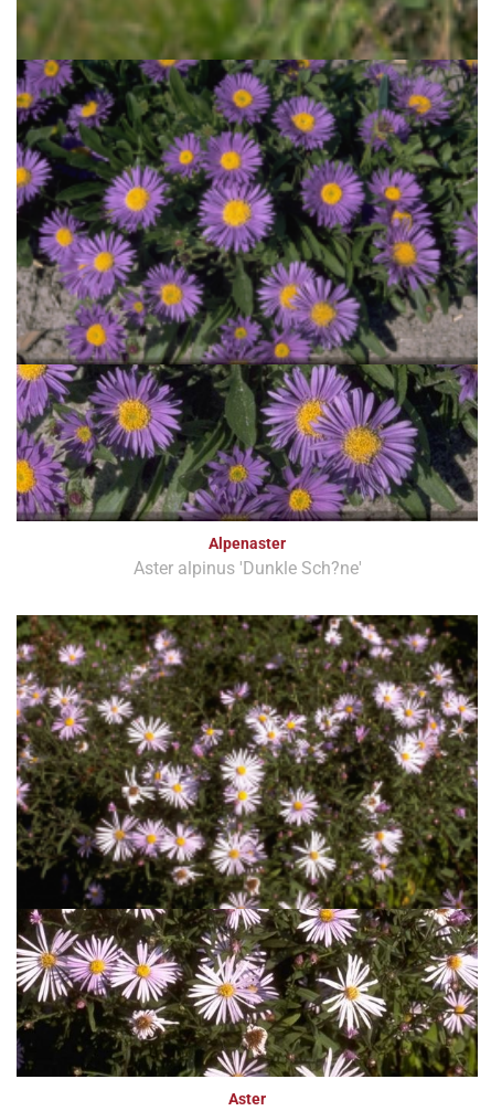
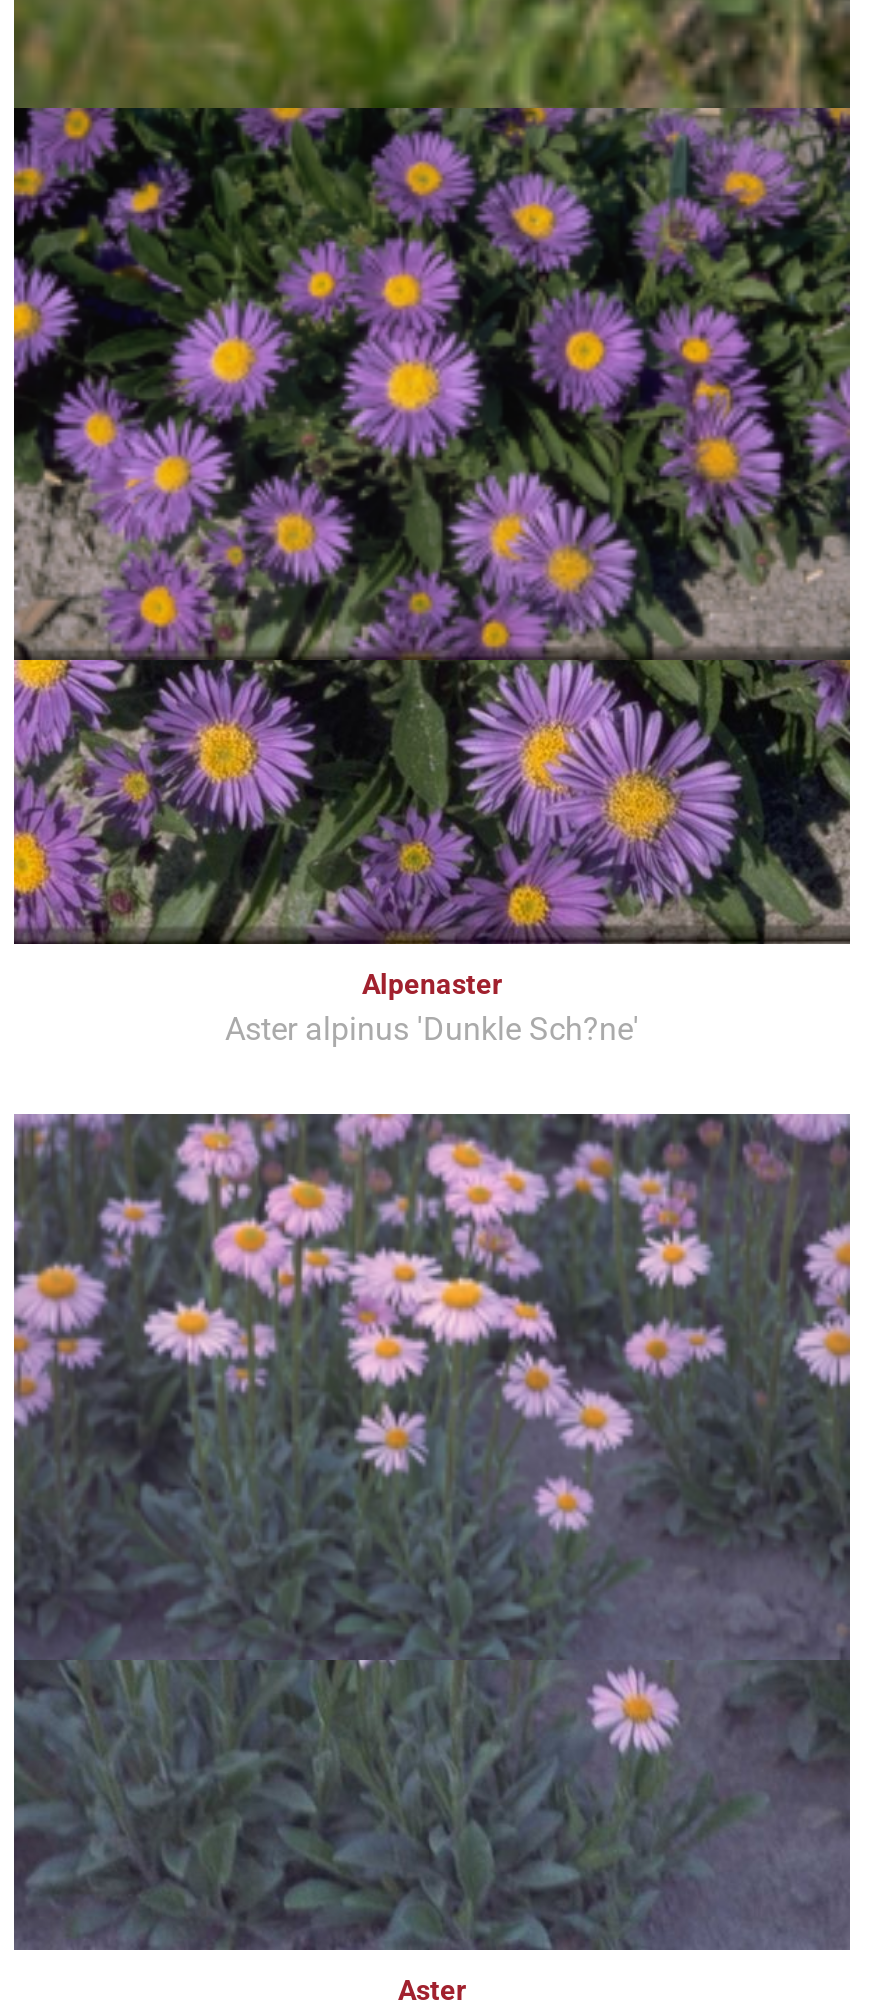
- [image]
+ [image]
